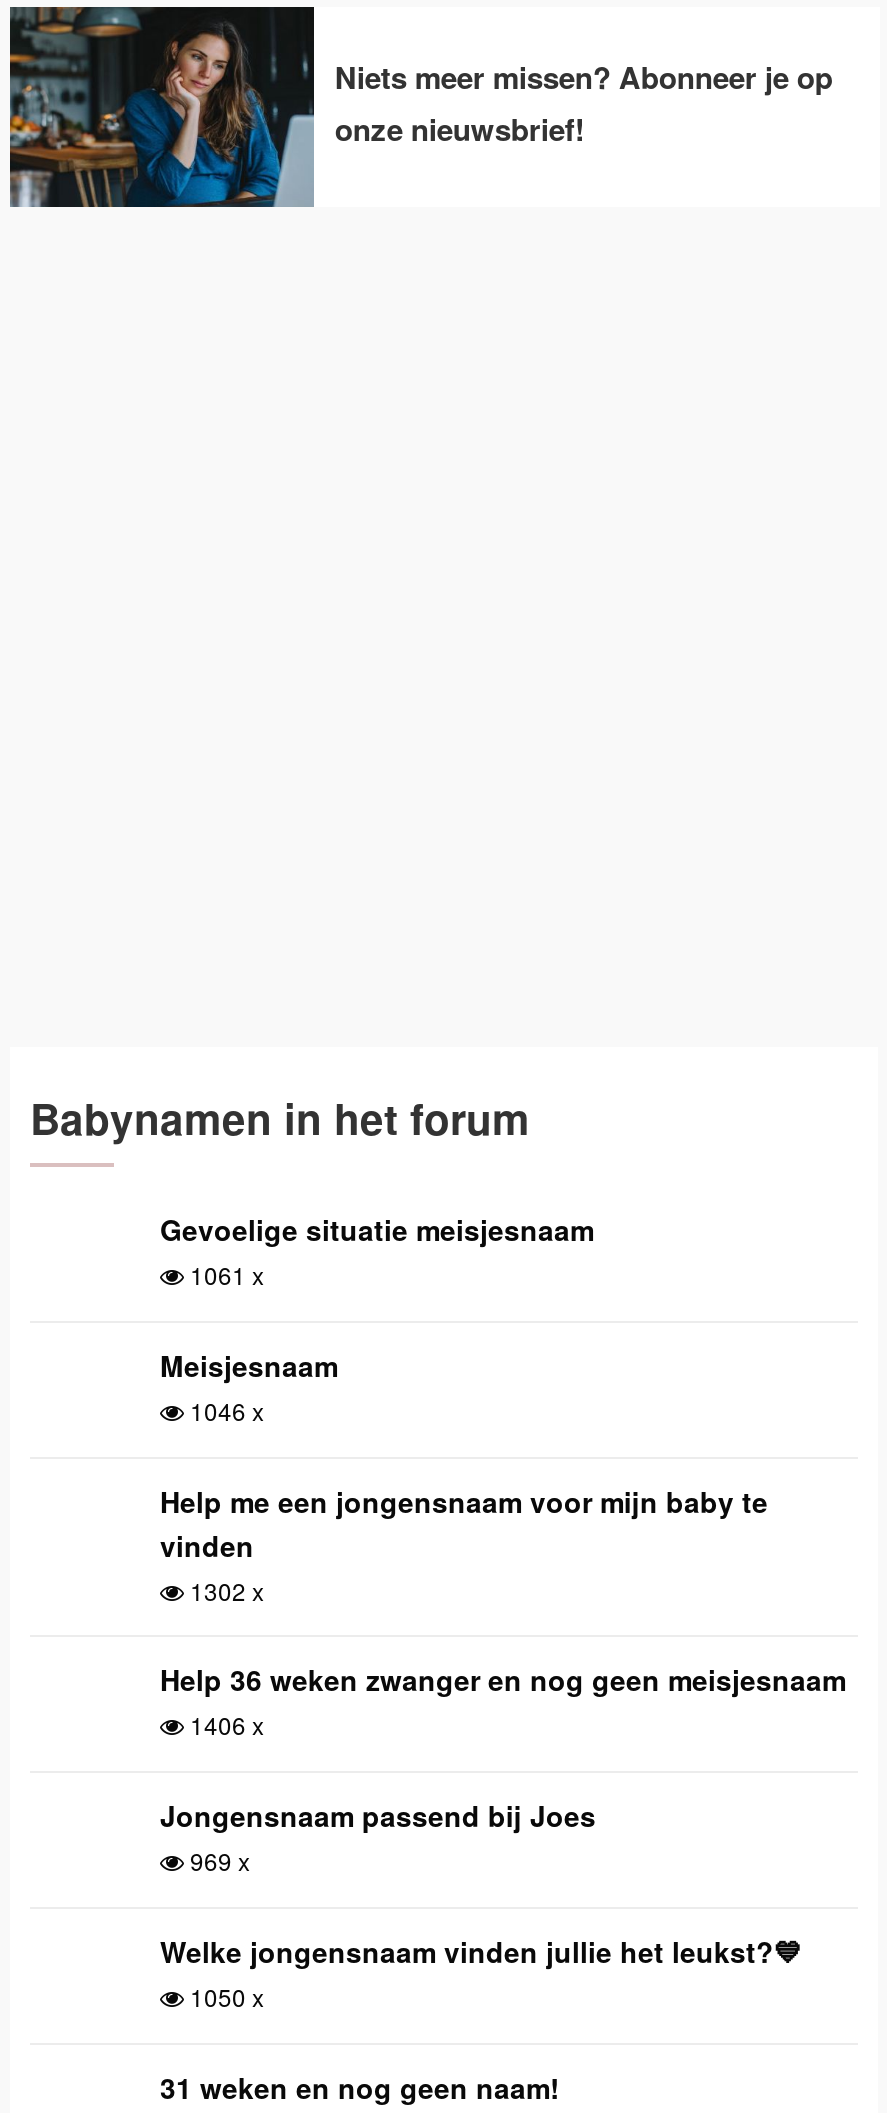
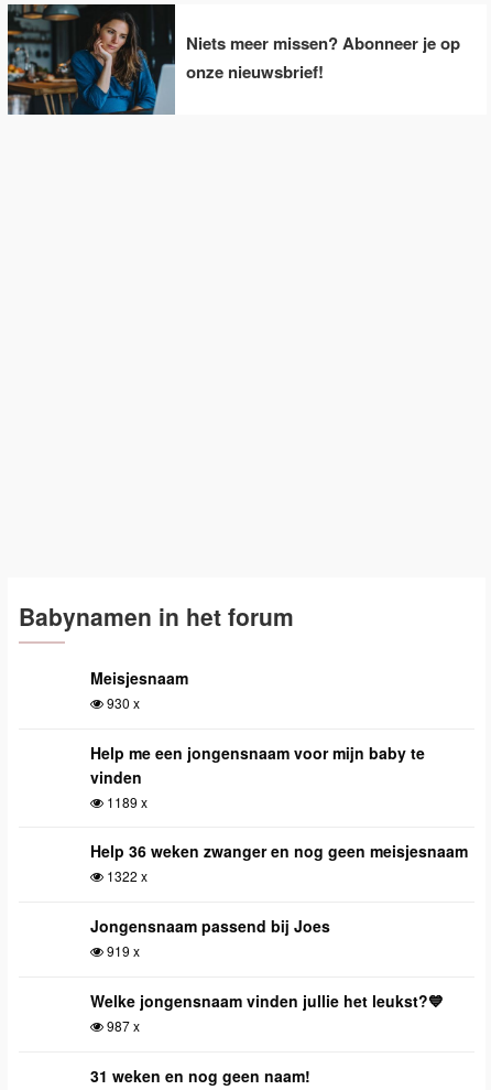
- Gevoelige situatie meisjesnaam
- 1061 x

- 1046 x
+ 930 x

- 1302 x
+ 1189 x

- 1406 x
+ 1322 x

- 969 x
+ 919 x

- 1050 x
+ 987 x
